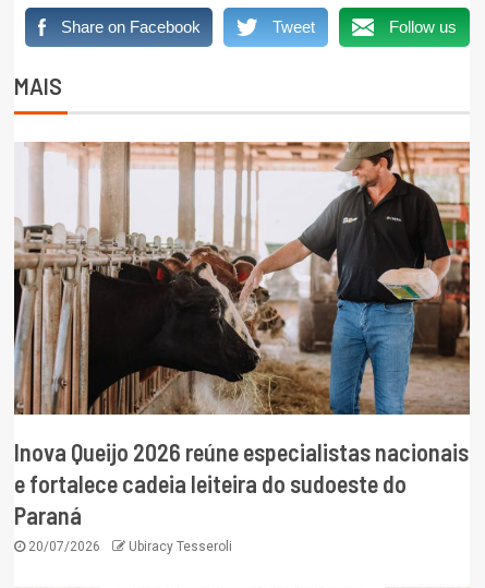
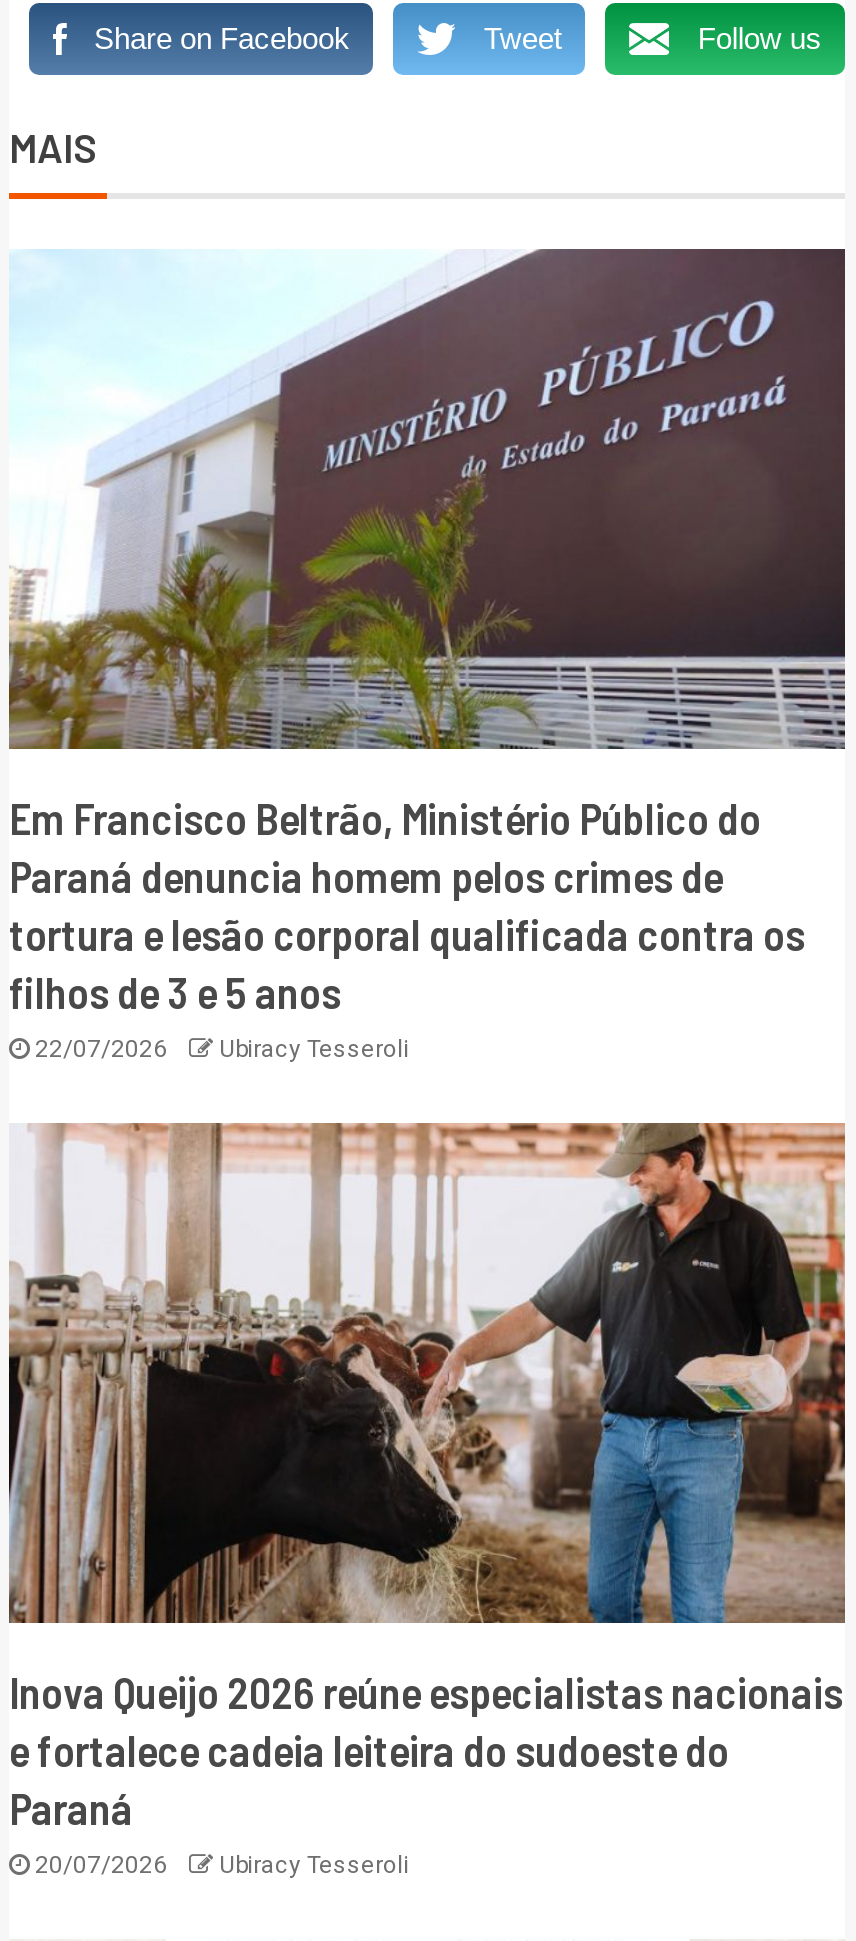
+ [image]
+ Em Francisco Beltrão, Ministério Público do
+ Paraná denuncia homem pelos crimes de
+ tortura e lesão corporal qualificada contra os
+ filhos de 3 e 5 anos
+ 22/07/2026
+ Ubiracy Tesseroli
